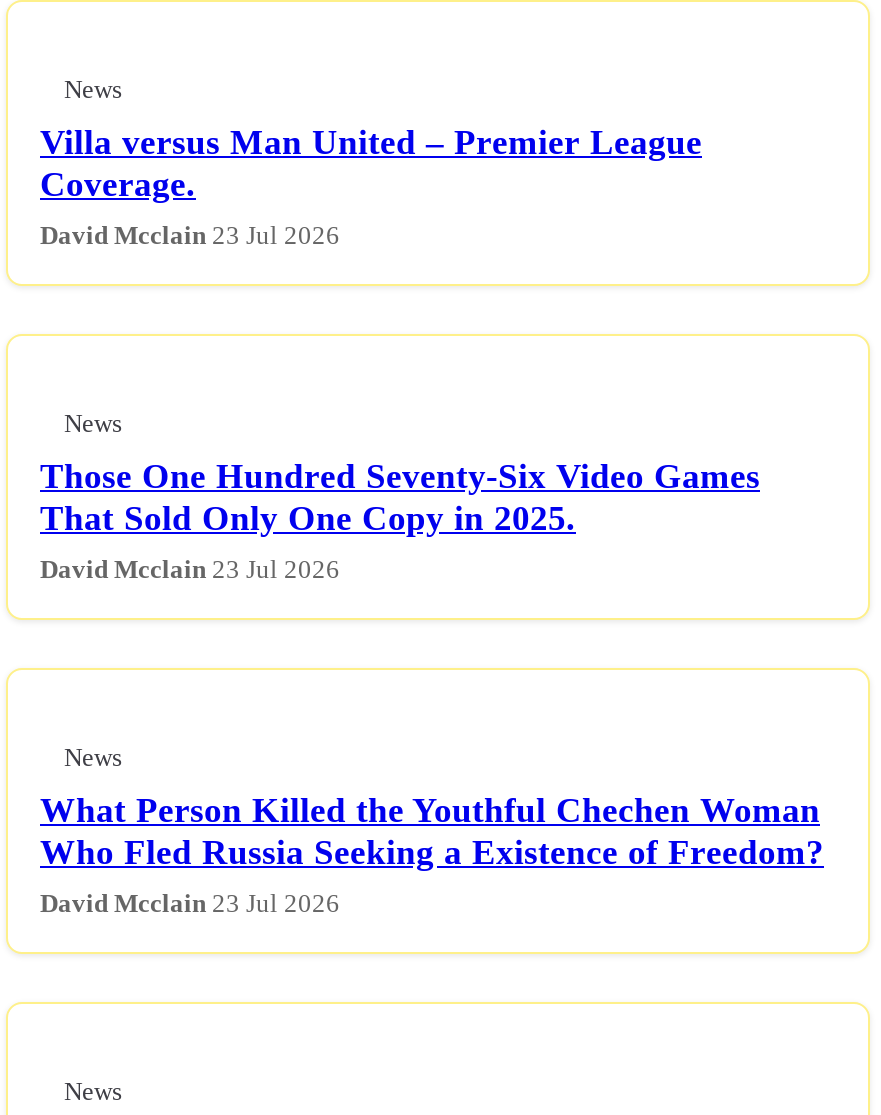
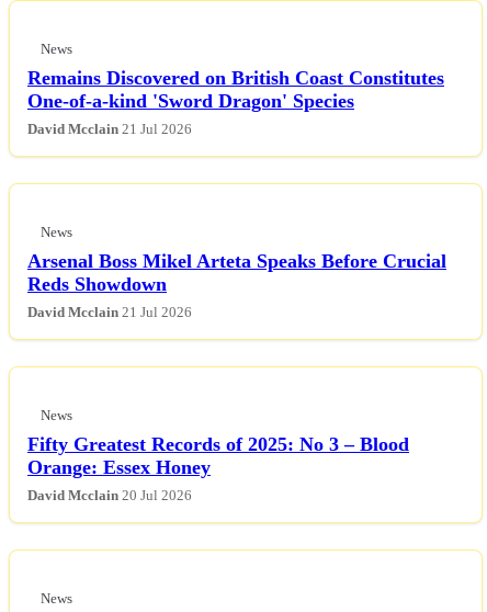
- Villa versus Man United – Premier League
- Coverage.
- David Mcclain 23 Jul 2026
+ Remains Discovered on British Coast Constitutes
+ One-of-a-kind 'Sword Dragon' Species
+ David Mcclain 21 Jul 2026

- Those One Hundred Seventy-Six Video Games
- That Sold Only One Copy in 2025.
- David Mcclain 23 Jul 2026
+ Arsenal Boss Mikel Arteta Speaks Before Crucial
+ Reds Showdown
+ David Mcclain 21 Jul 2026

- What Person Killed the Youthful Chechen Woman
- Who Fled Russia Seeking a Existence of Freedom?
- David Mcclain 23 Jul 2026
+ Fifty Greatest Records of 2025: No 3 – Blood
+ Orange: Essex Honey
+ David Mcclain 20 Jul 2026
